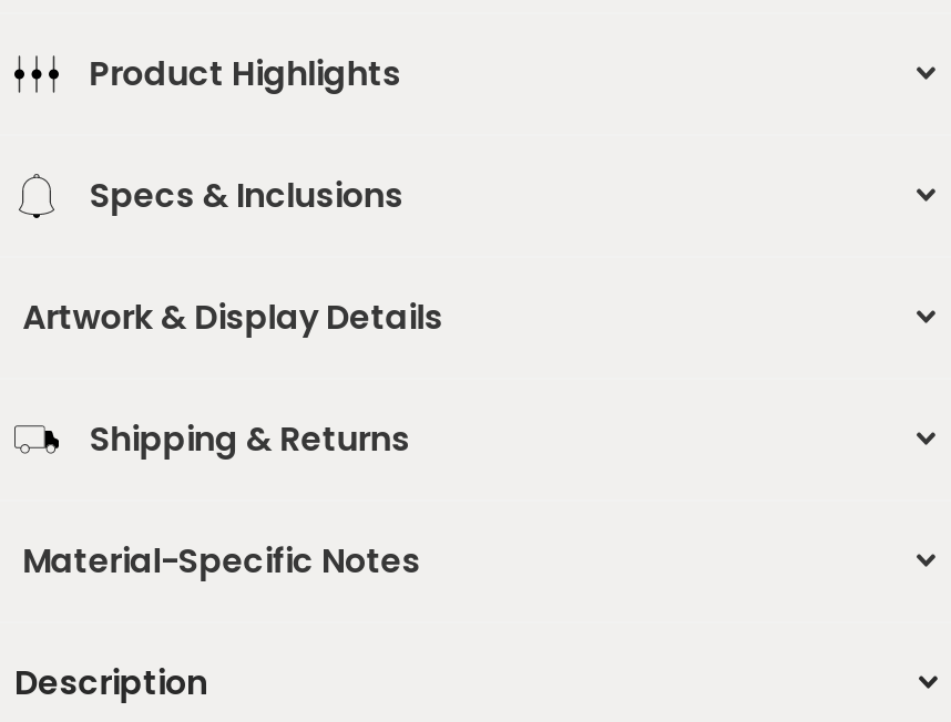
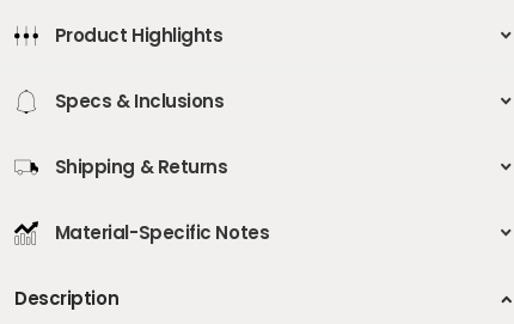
- Artwork & Display Details
